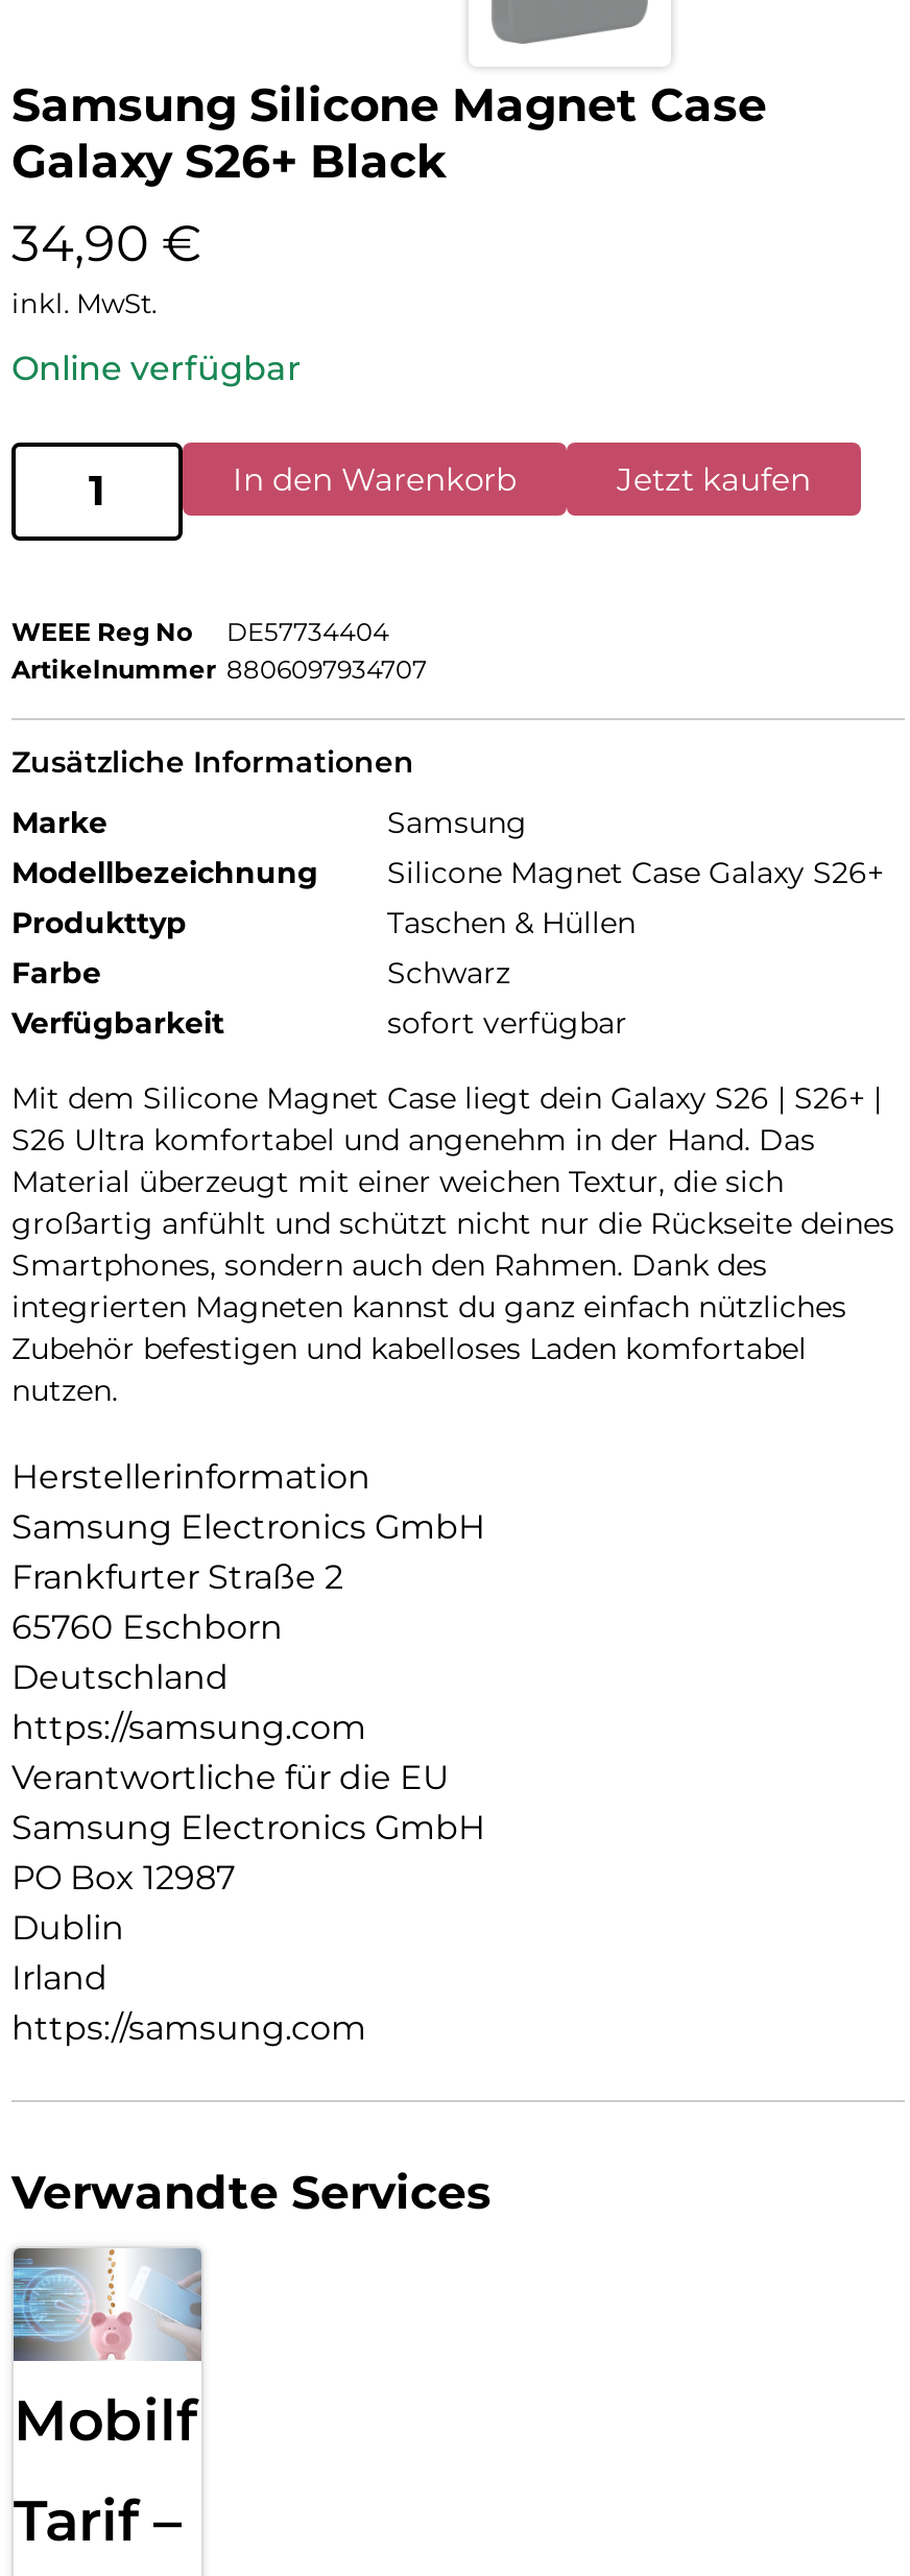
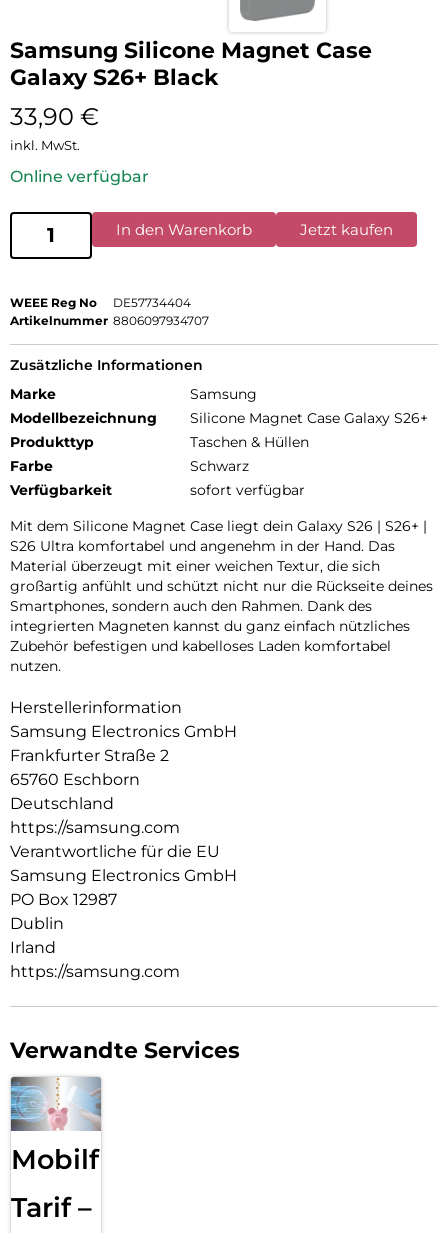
- 34,90 €
+ 33,90 €
